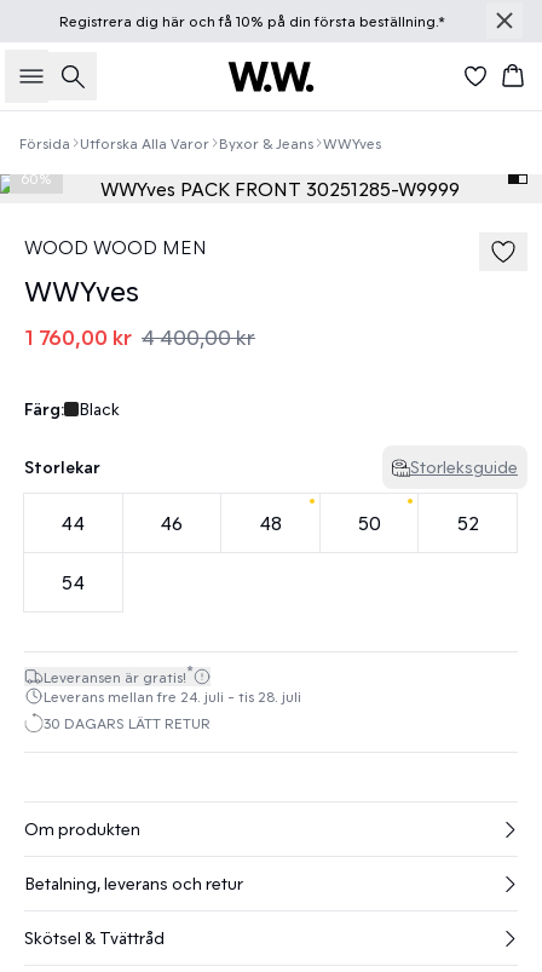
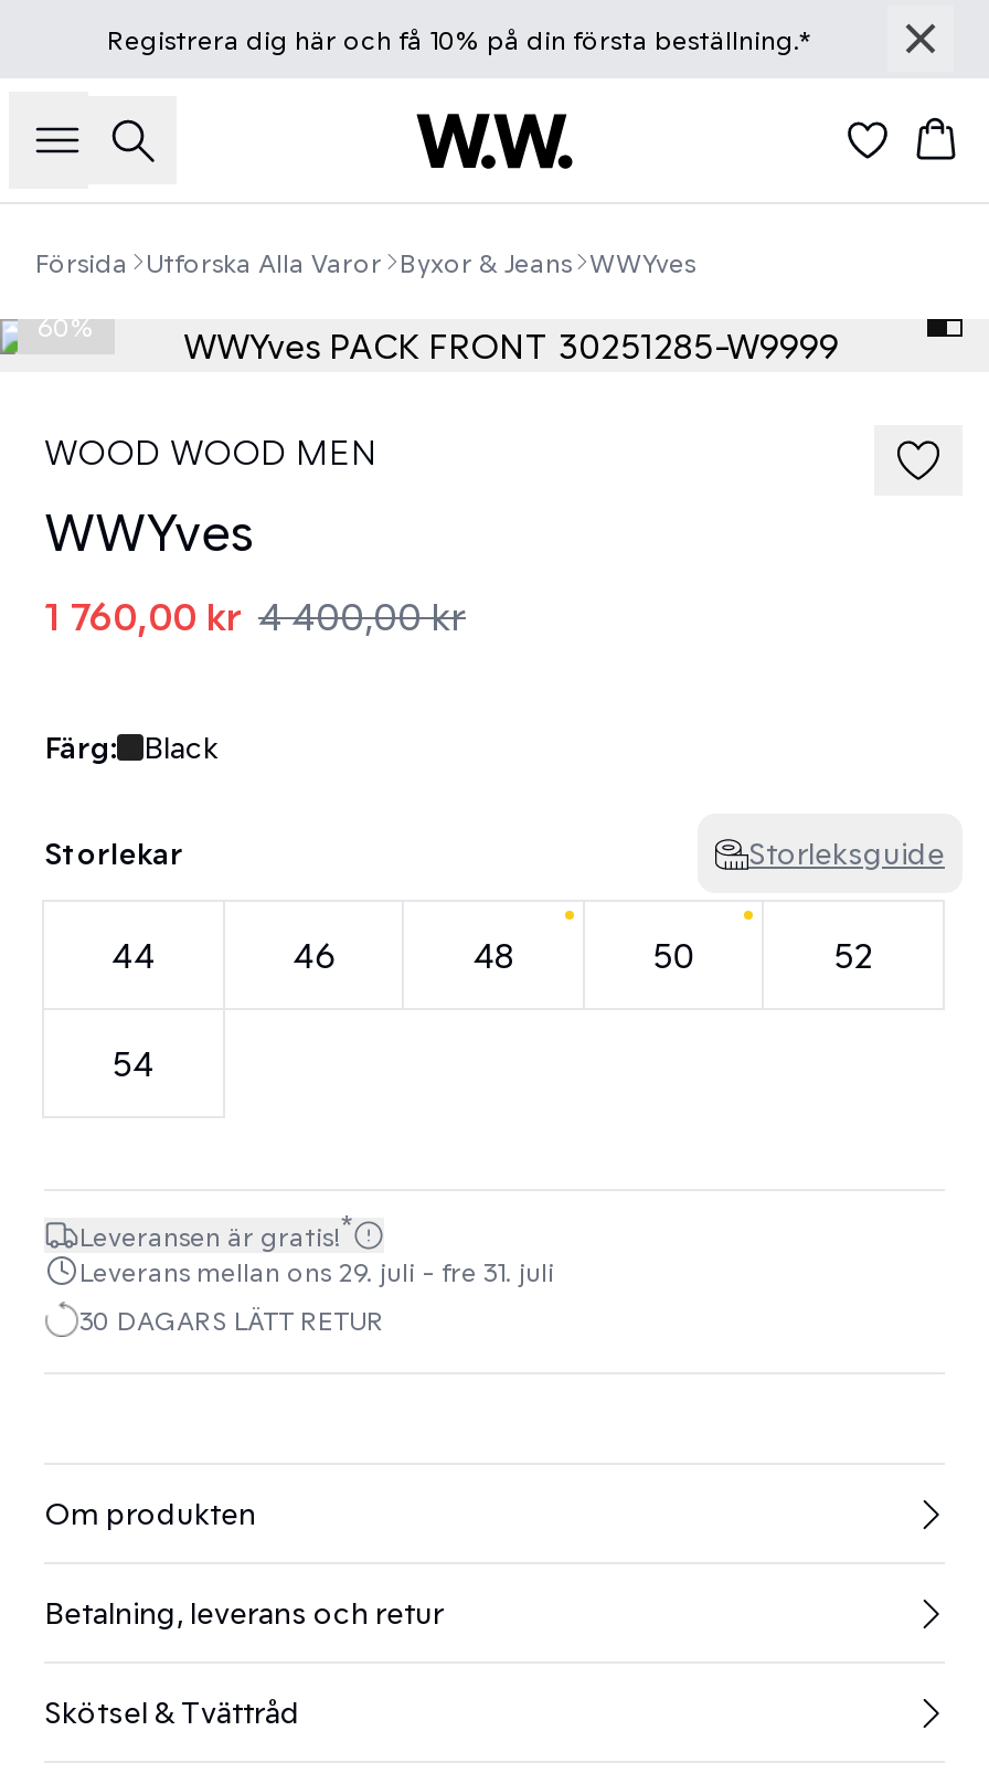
- Leverans mellan fre 24. juli - tis 28. juli
+ Leverans mellan ons 29. juli - fre 31. juli
